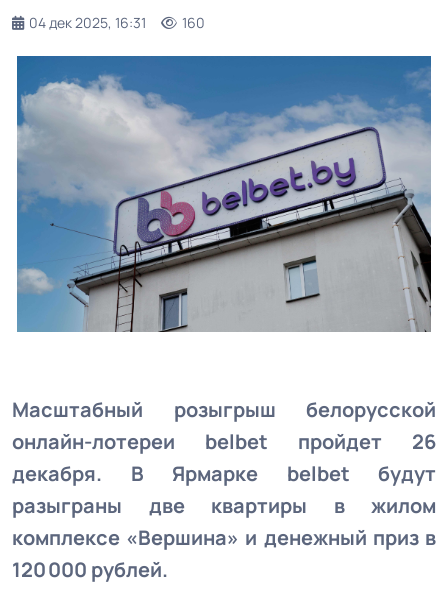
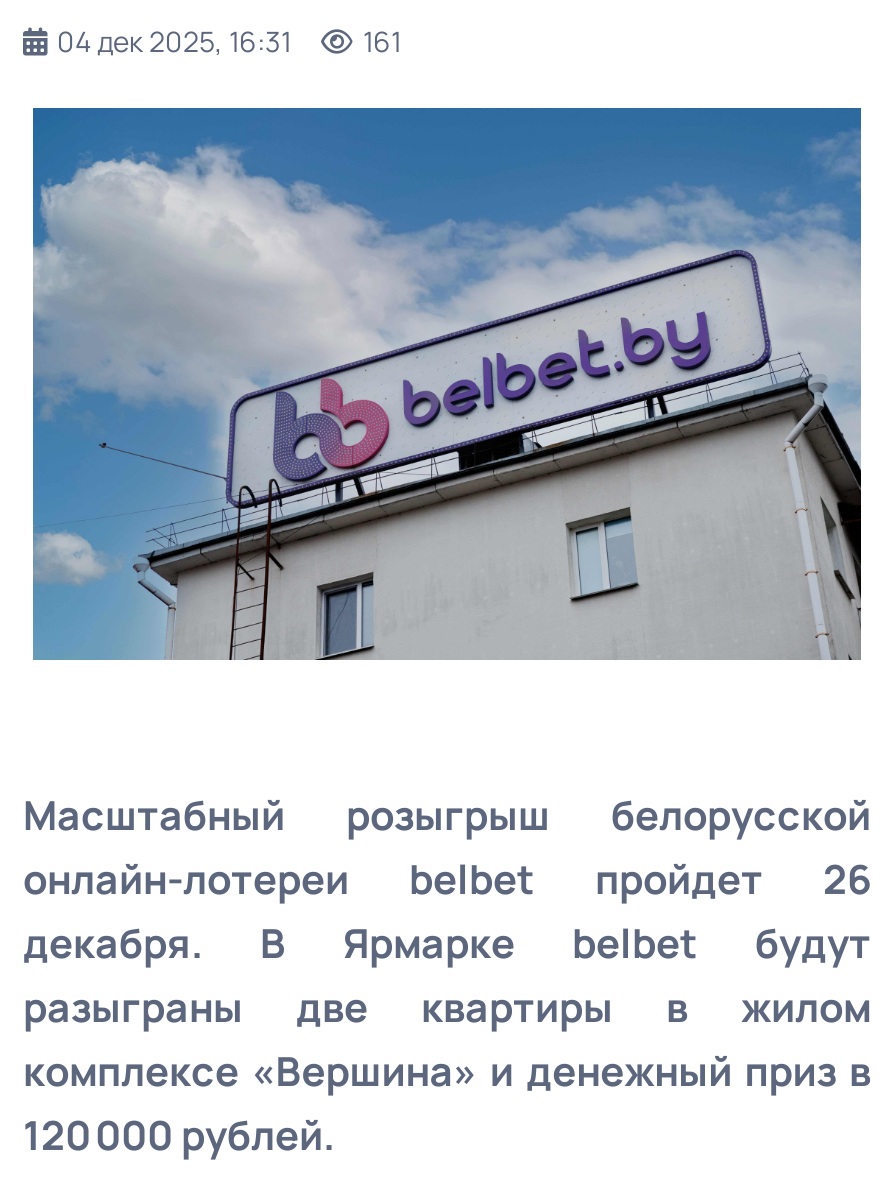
- 04 дек 2025, 16:31 160
+ 04 дек 2025, 16:31 161
